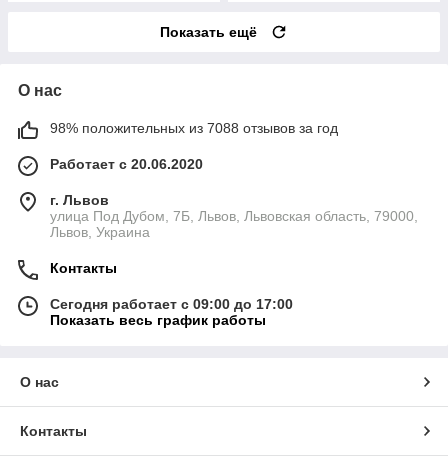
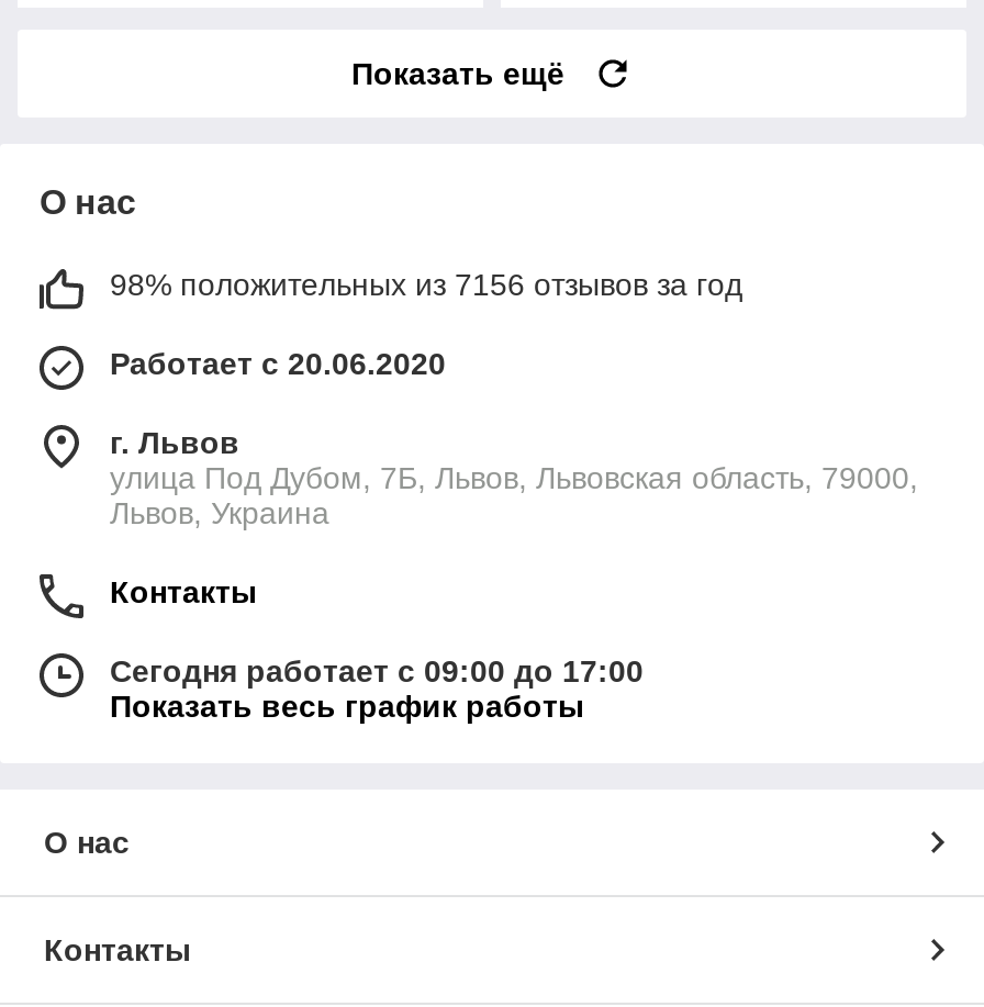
- 98% положительных из 7088 отзывов за год
+ 98% положительных из 7156 отзывов за год
